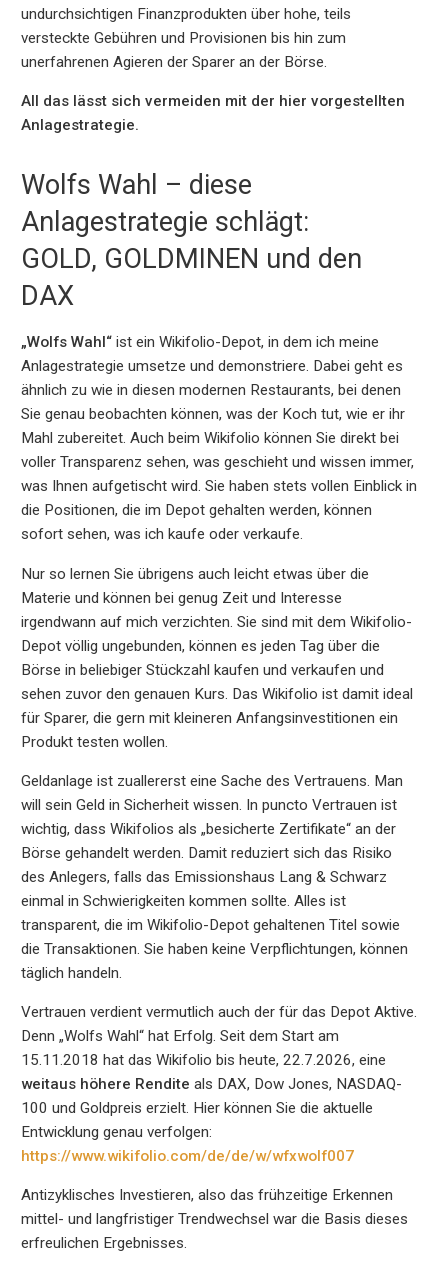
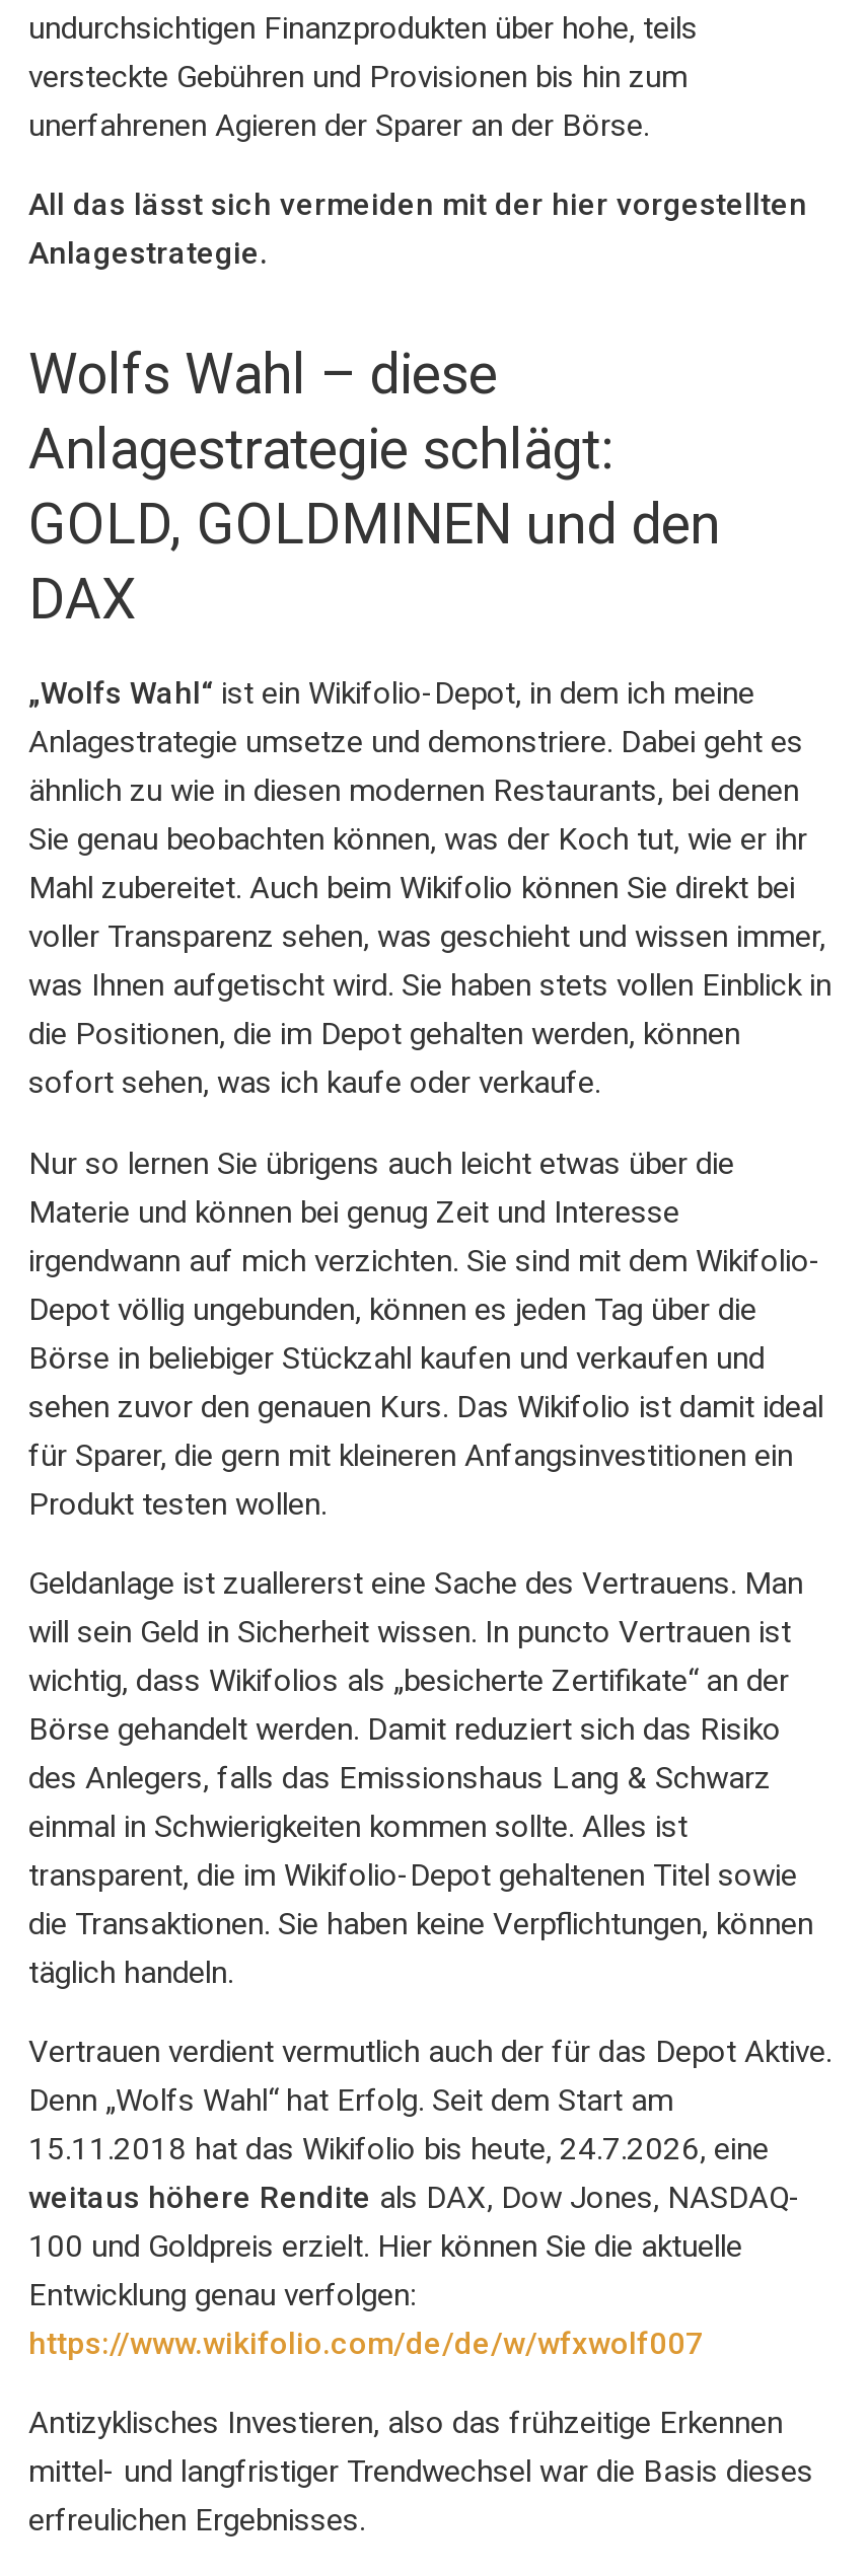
- 15.11.2018 hat das Wikifolio bis heute, 22.7.2026, eine
+ 15.11.2018 hat das Wikifolio bis heute, 24.7.2026, eine
